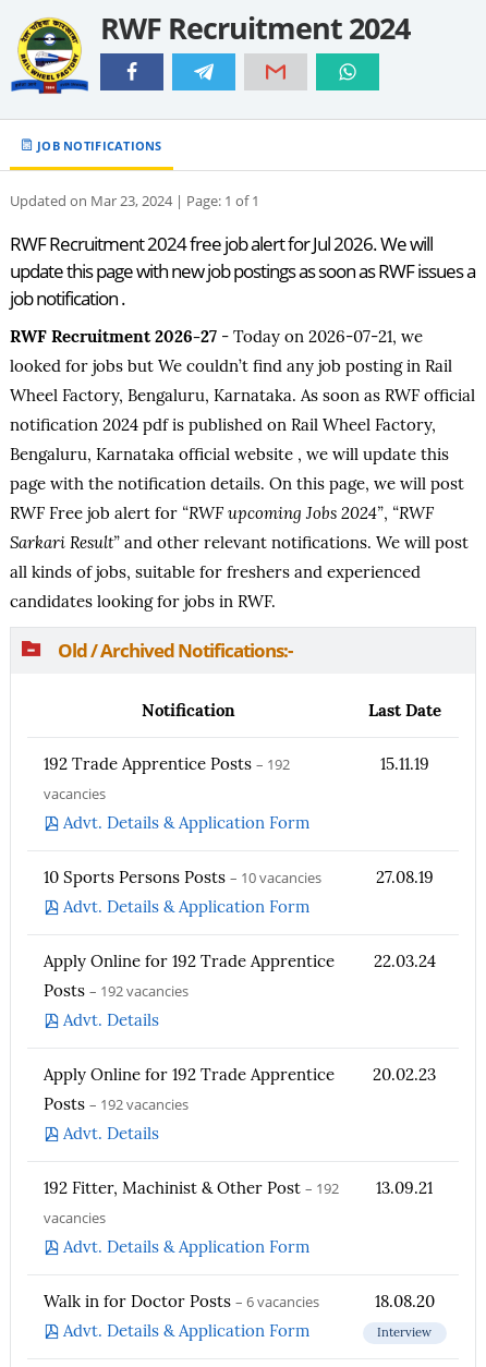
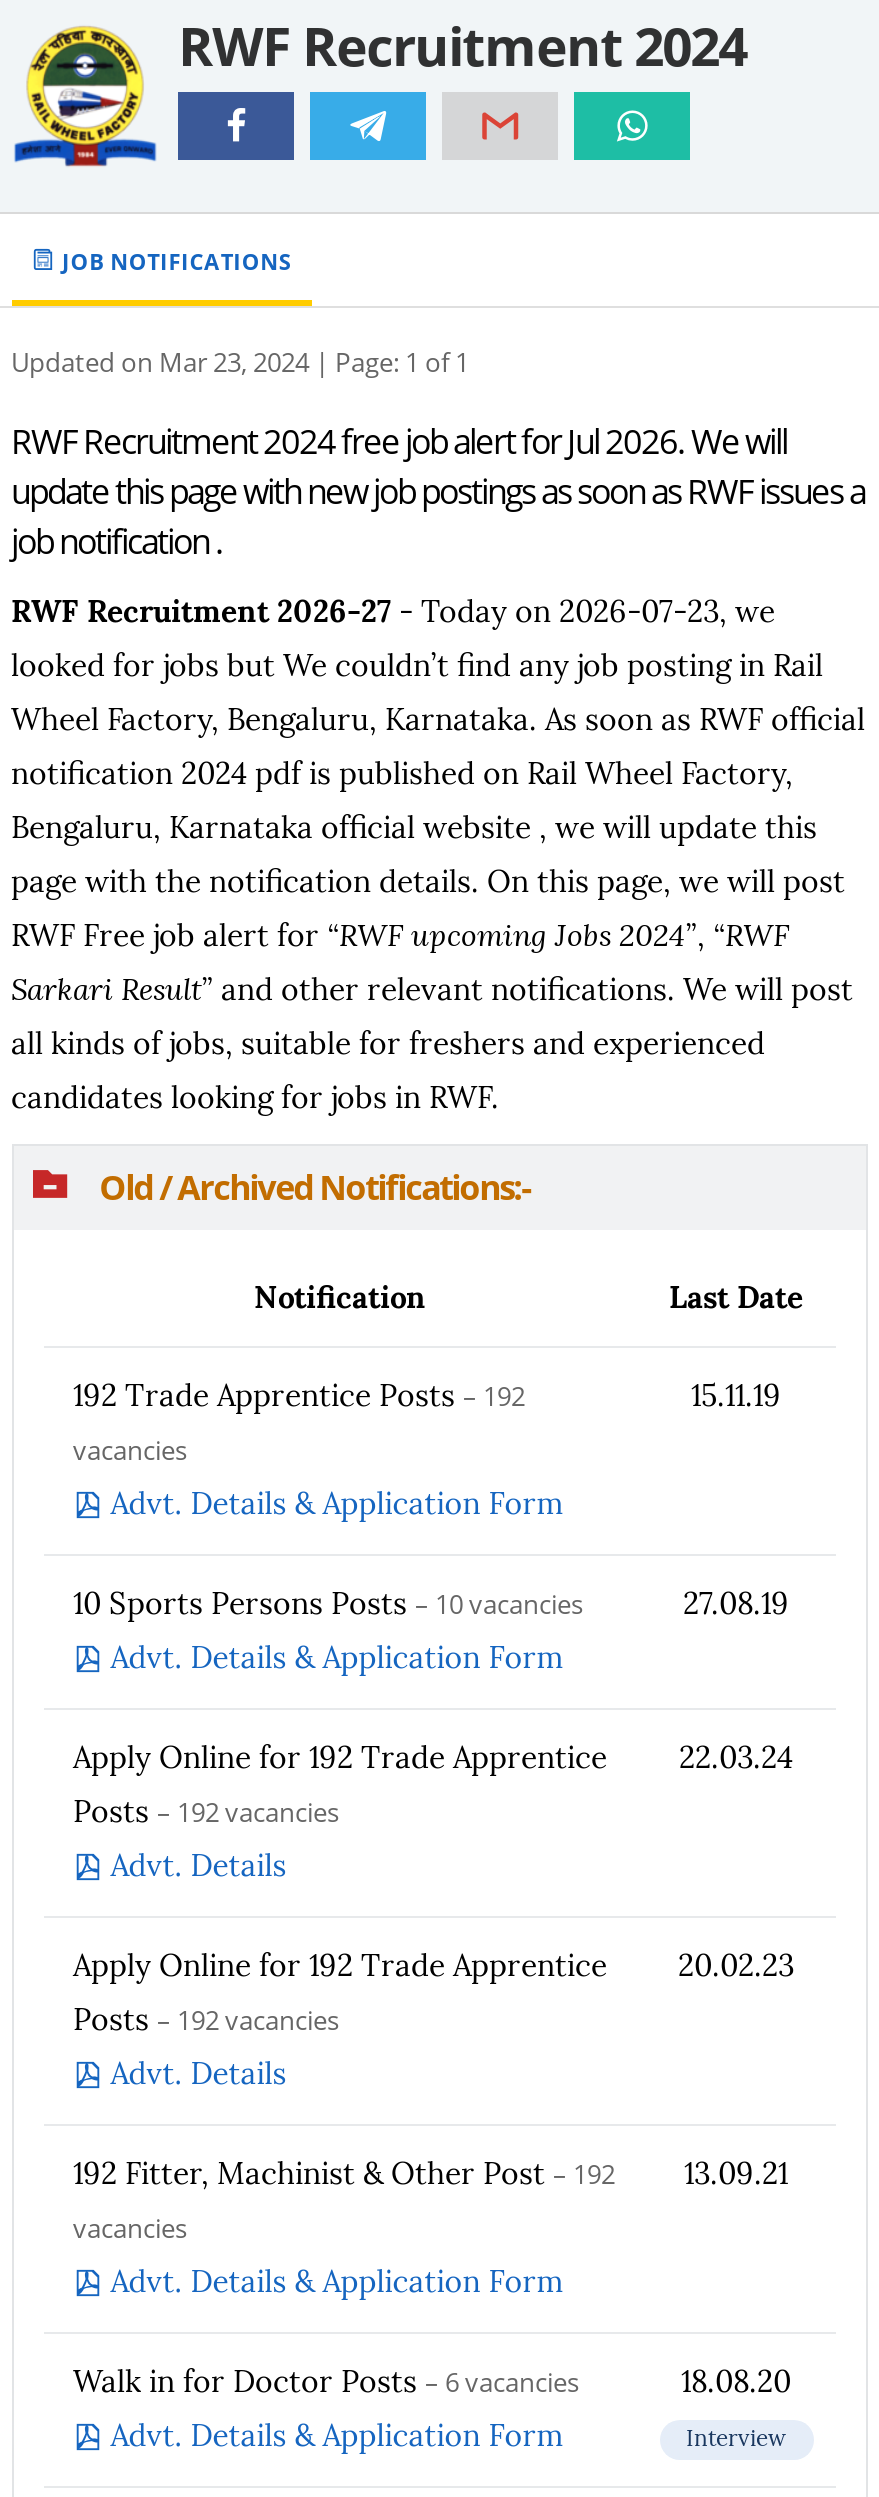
- RWF Recruitment 2026-27 - Today on 2026-07-21, we
+ RWF Recruitment 2026-27 - Today on 2026-07-23, we
